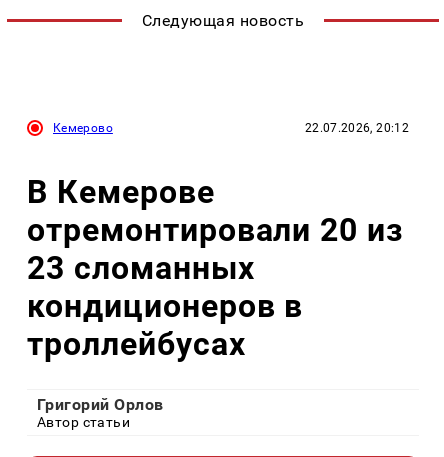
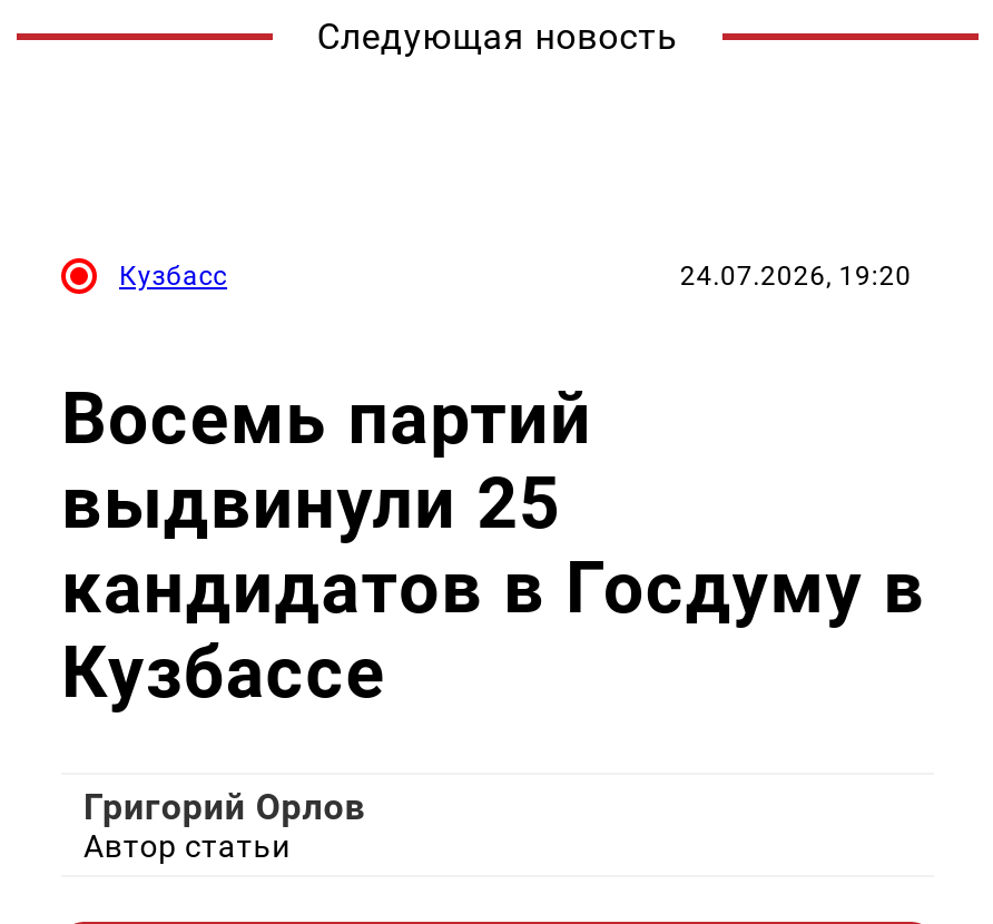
- Кемерово
- 22.07.2026, 20:12
+ Кузбасс
+ 24.07.2026, 19:20

- В Кемерове
- отремонтировали 20 из
- 23 сломанных
- кондиционеров в
- троллейбусах
+ Восемь партий
+ выдвинули 25
+ кандидатов в Госдуму в
+ Кузбассе
